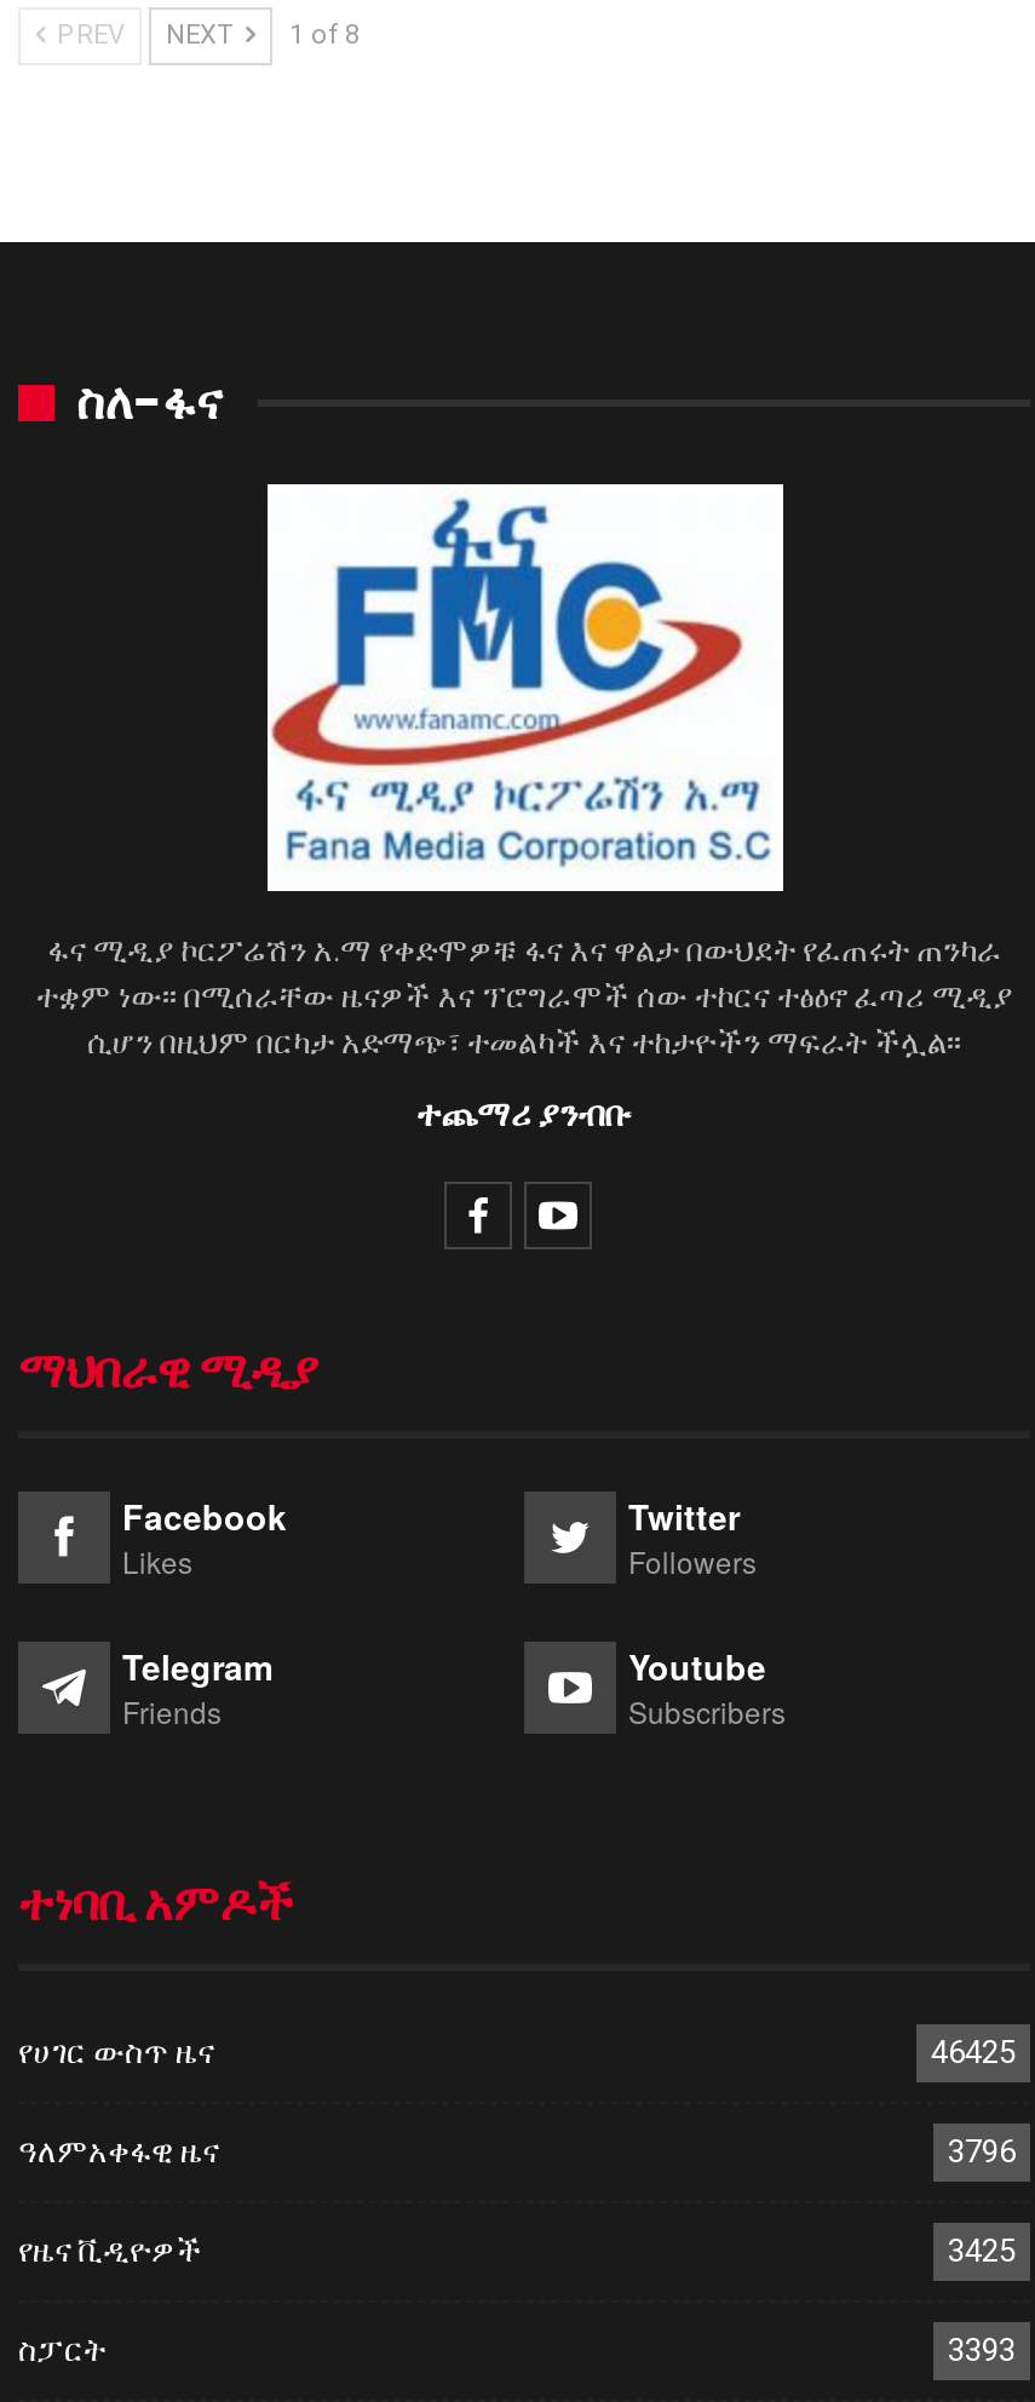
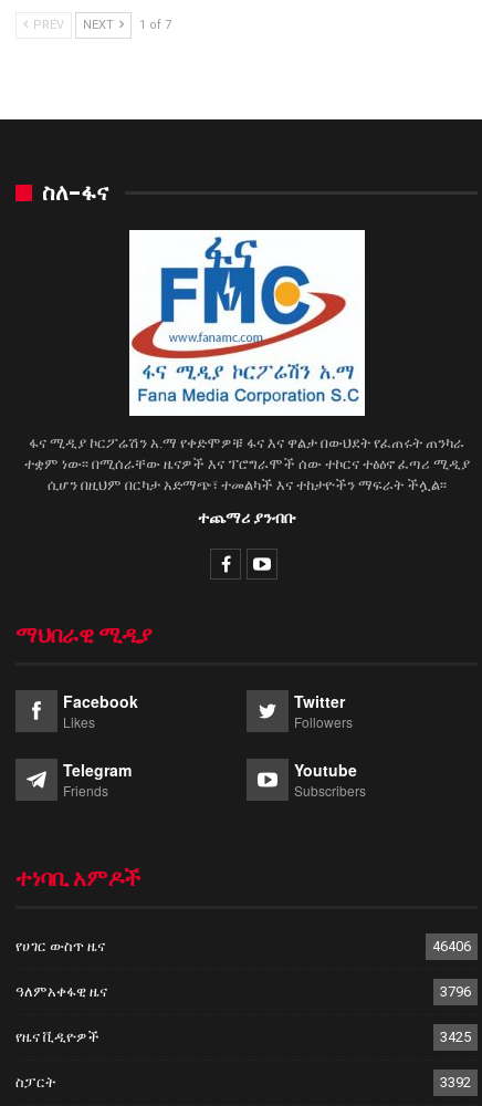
- PREV NEXT 1 of 8
+ PREV NEXT 1 of 7

- 46425
+ 46406

- 3393
+ 3392
